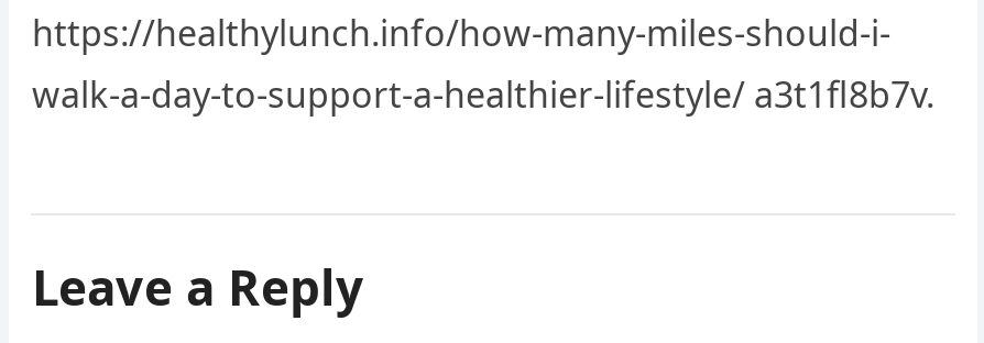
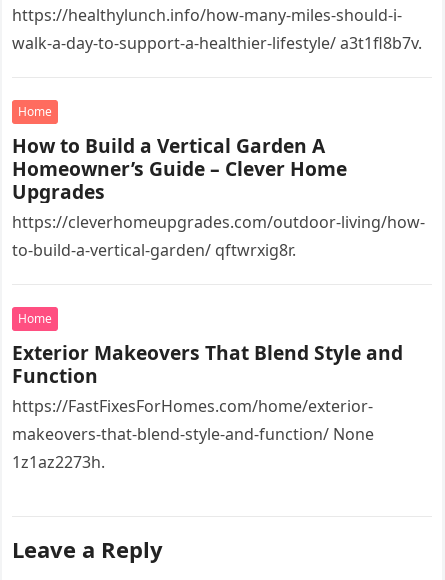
+ Home
+ How to Build a Vertical Garden A
+ Homeowner’s Guide – Clever Home
+ Upgrades
+ https://cleverhomeupgrades.com/outdoor-living/how-
+ to-build-a-vertical-garden/ qftwrxig8r.
+ Home
+ Exterior Makeovers That Blend Style and
+ Function
+ https://FastFixesForHomes.com/home/exterior-
+ makeovers-that-blend-style-and-function/ None
+ 1z1az2273h.
